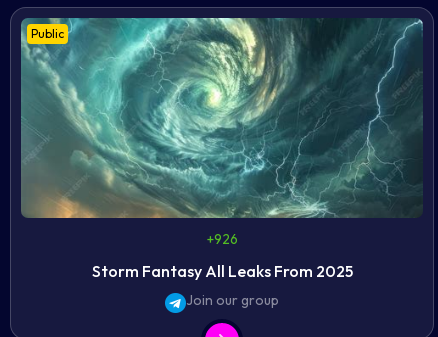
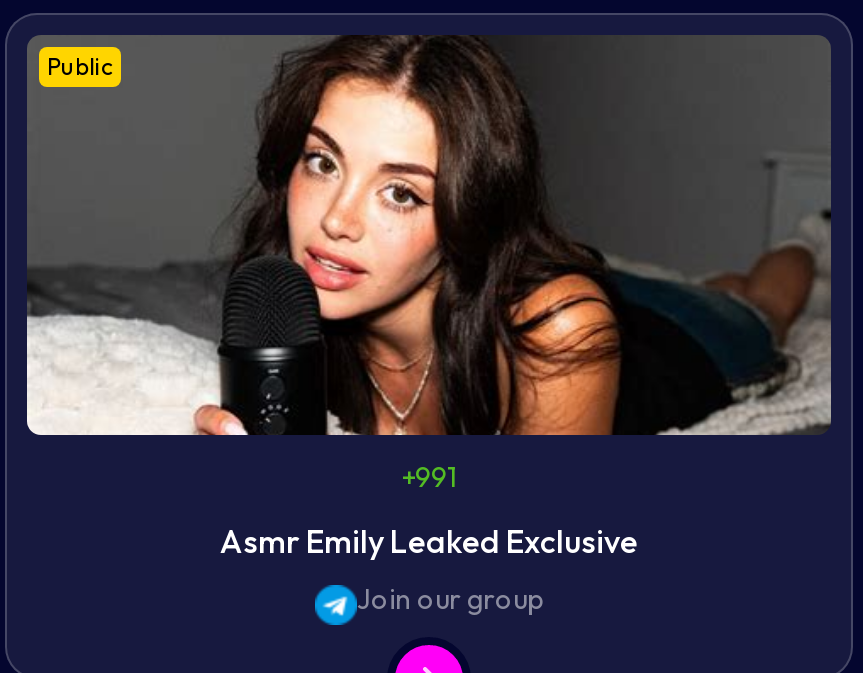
- [image]
- +926
+ [image]
+ +991

- Storm Fantasy All Leaks From 2025
+ Asmr Emily Leaked Exclusive
